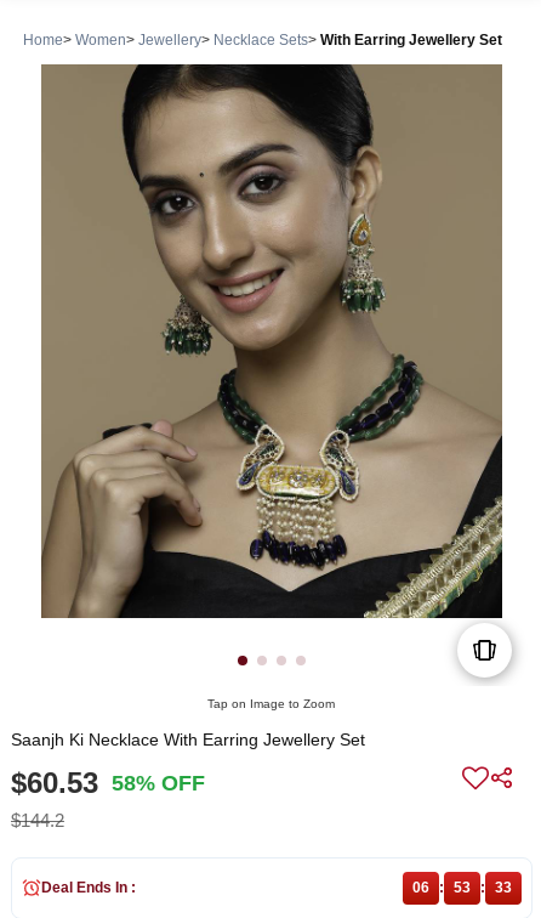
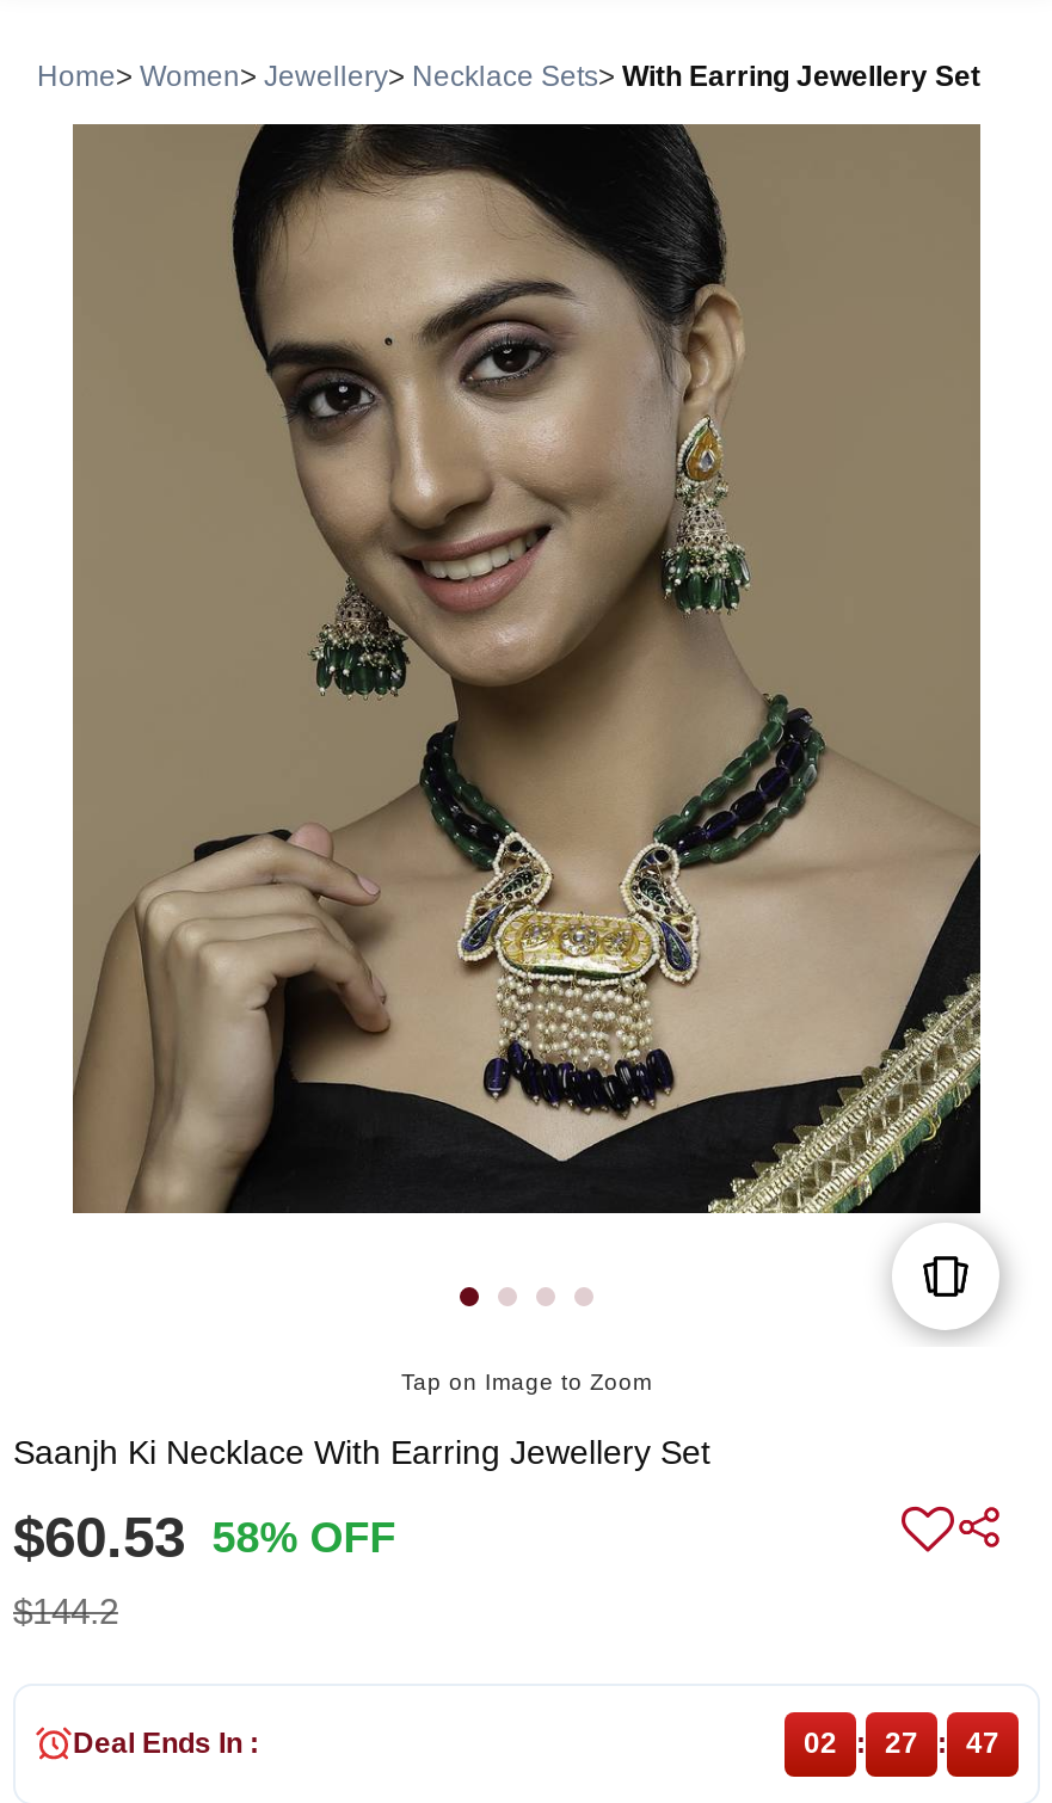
- 06 : 53 : 33
+ 02 : 27 : 47
